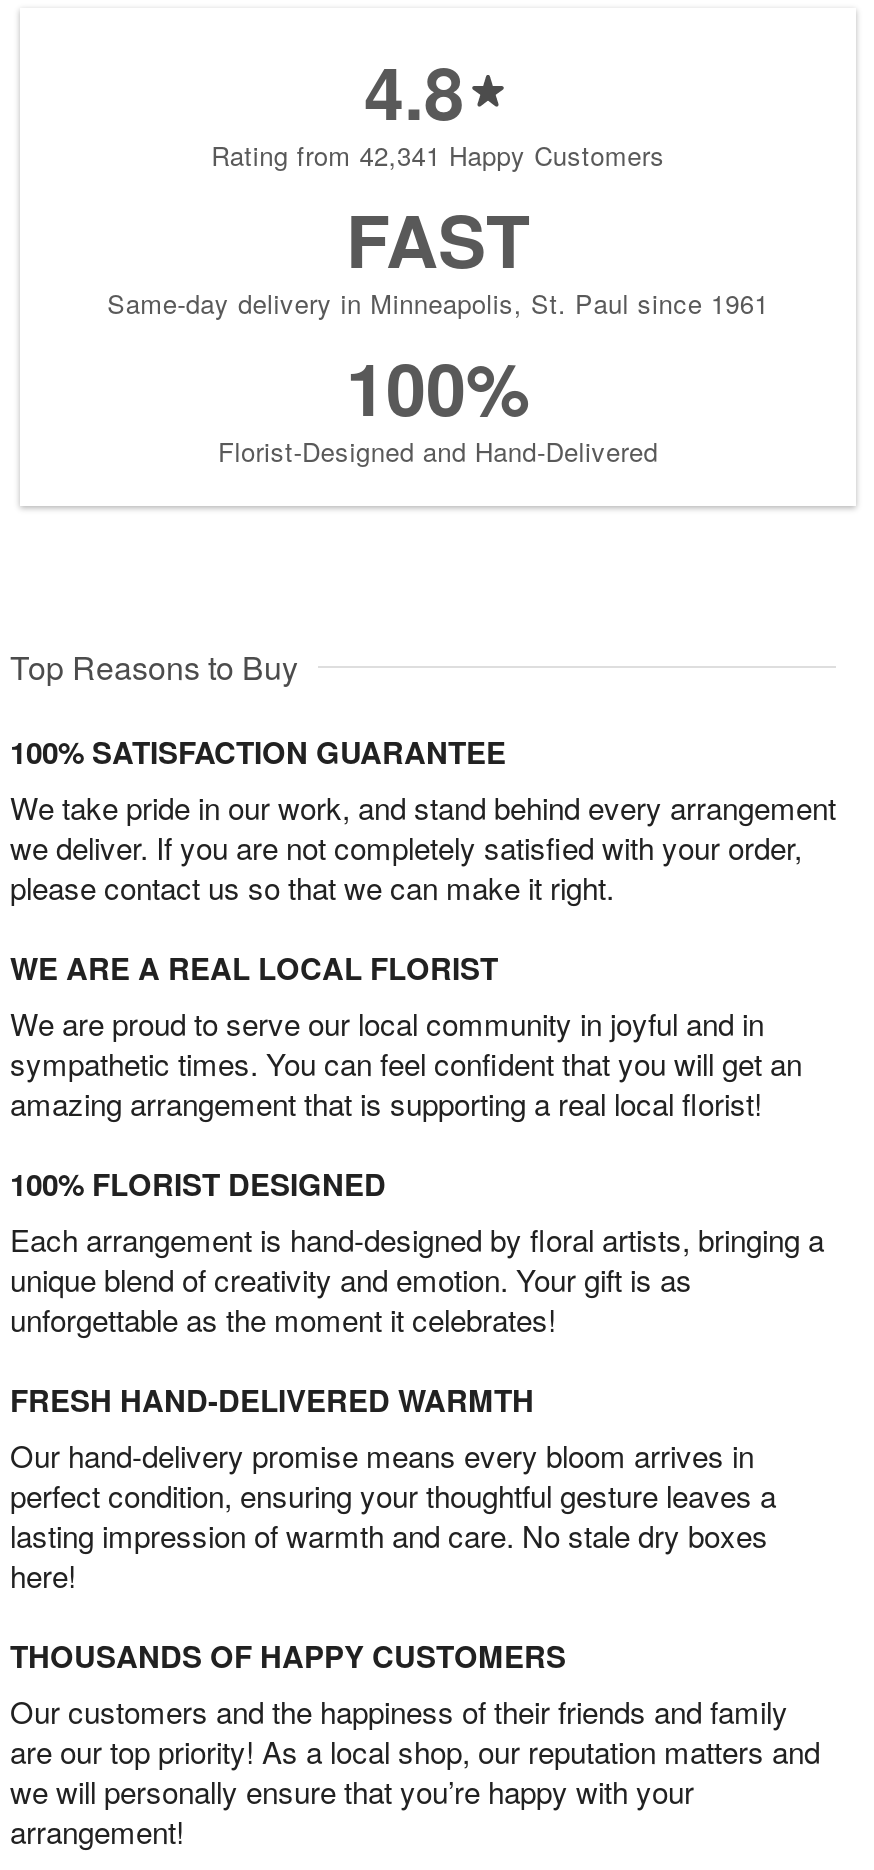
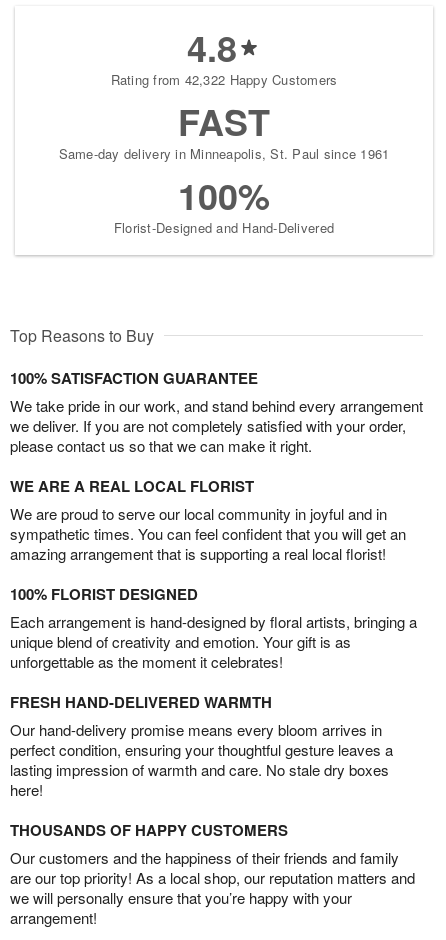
- Rating from 42,341 Happy Customers
+ Rating from 42,322 Happy Customers
